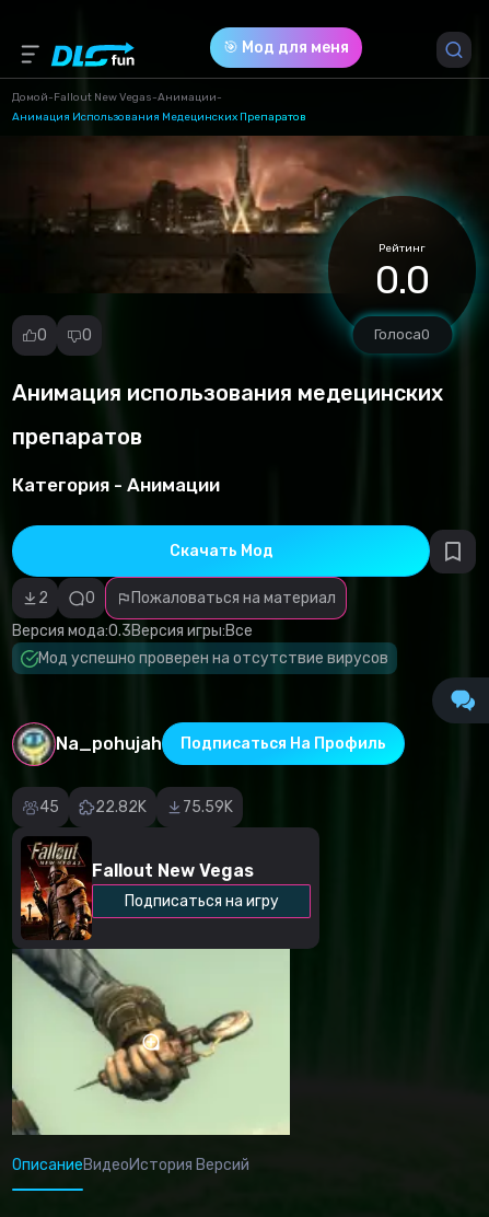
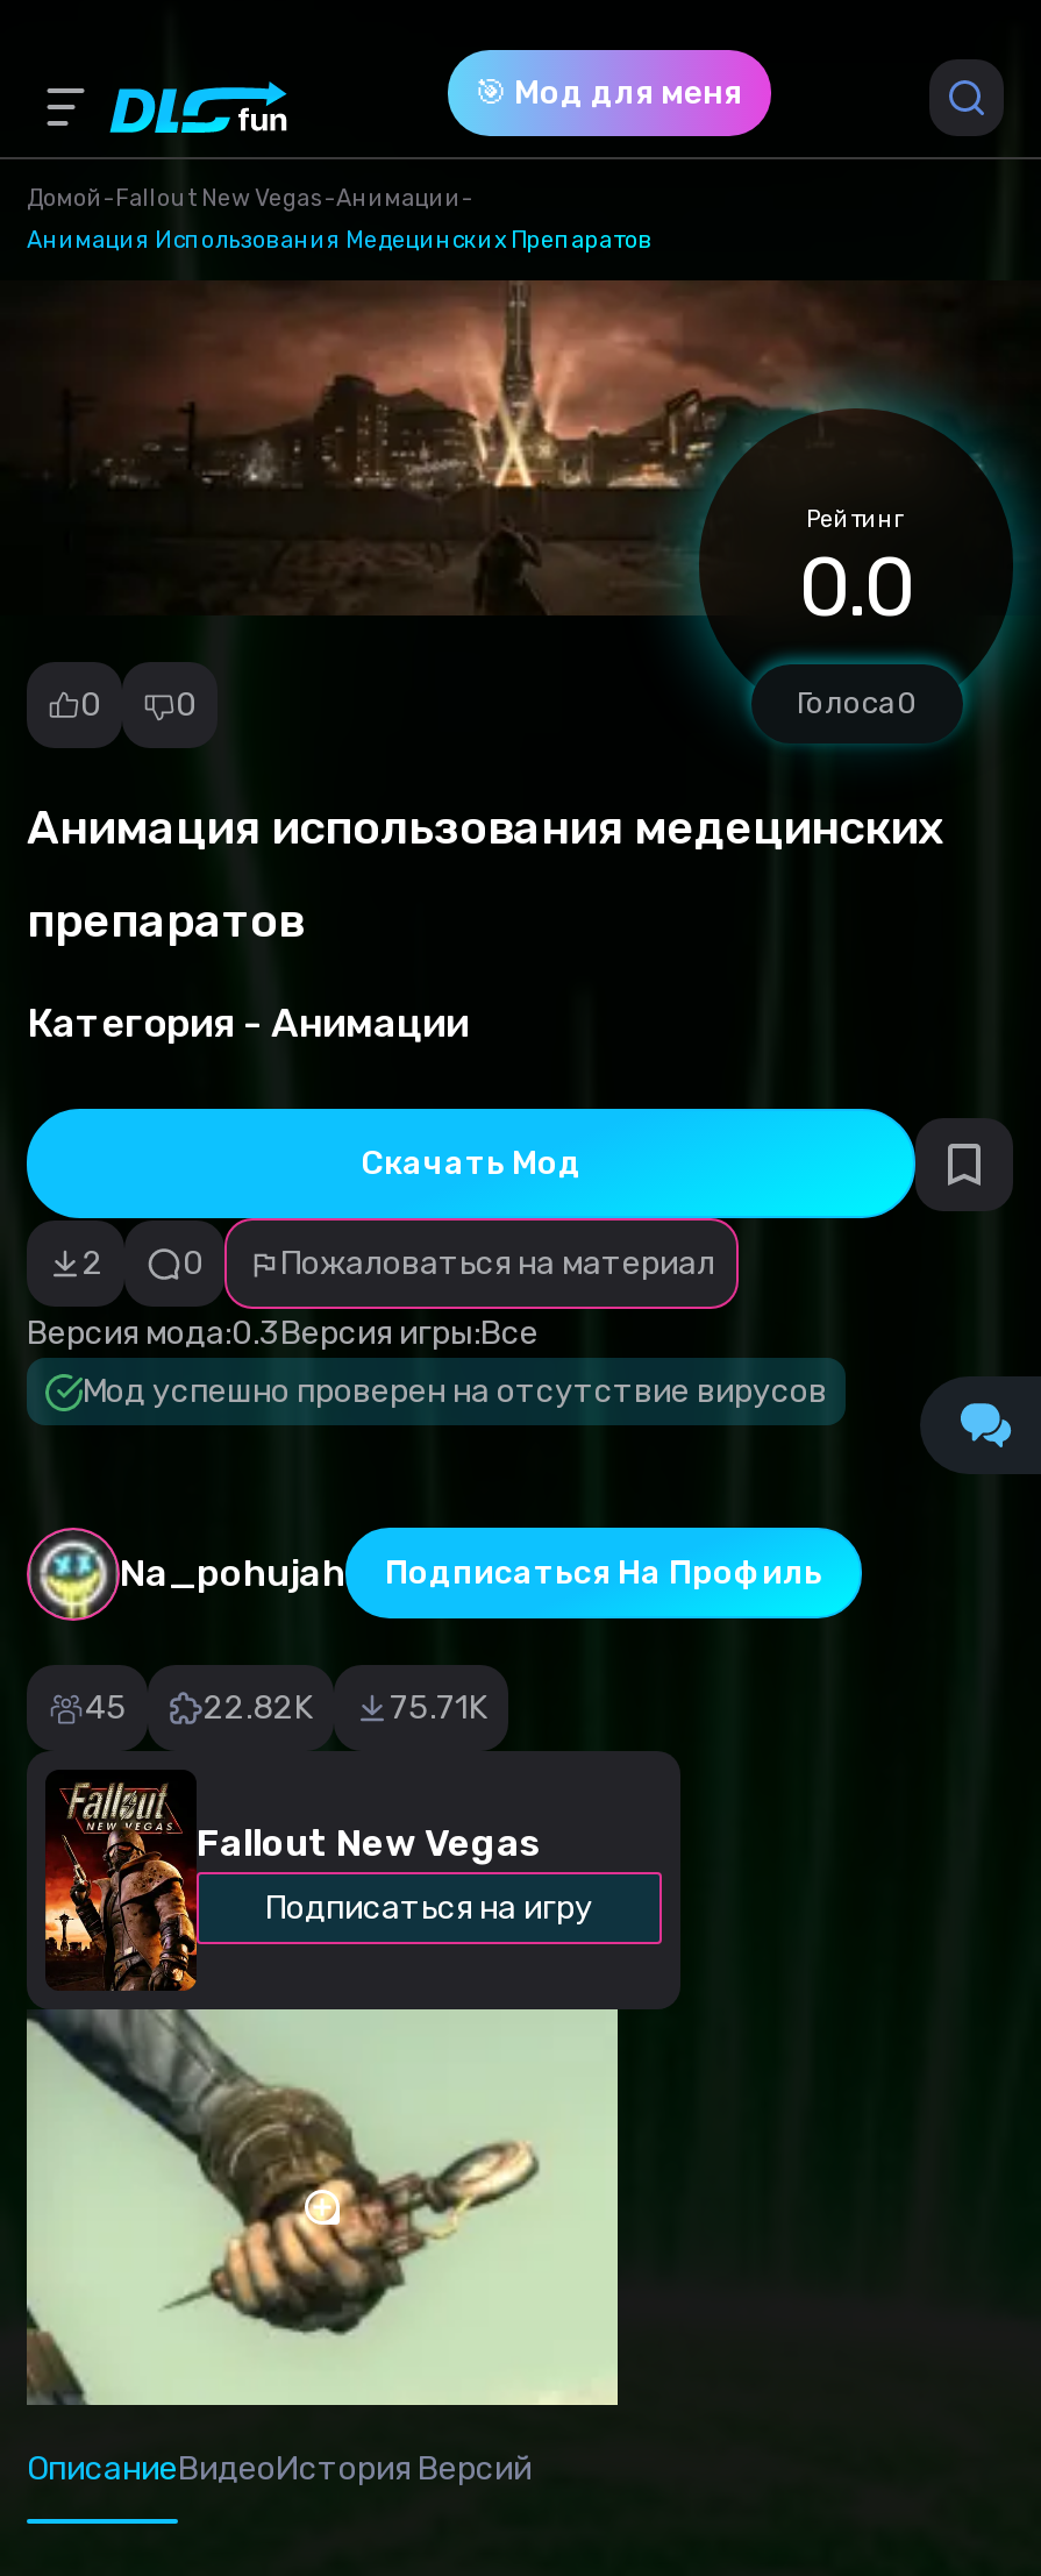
- [image]
+ [image]

- 45 22.82K 75.59K
+ 45 22.82K 75.71K
